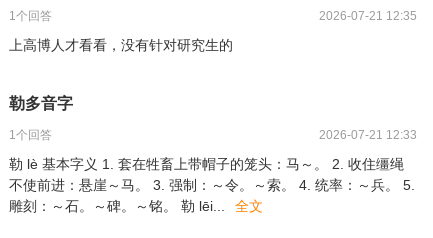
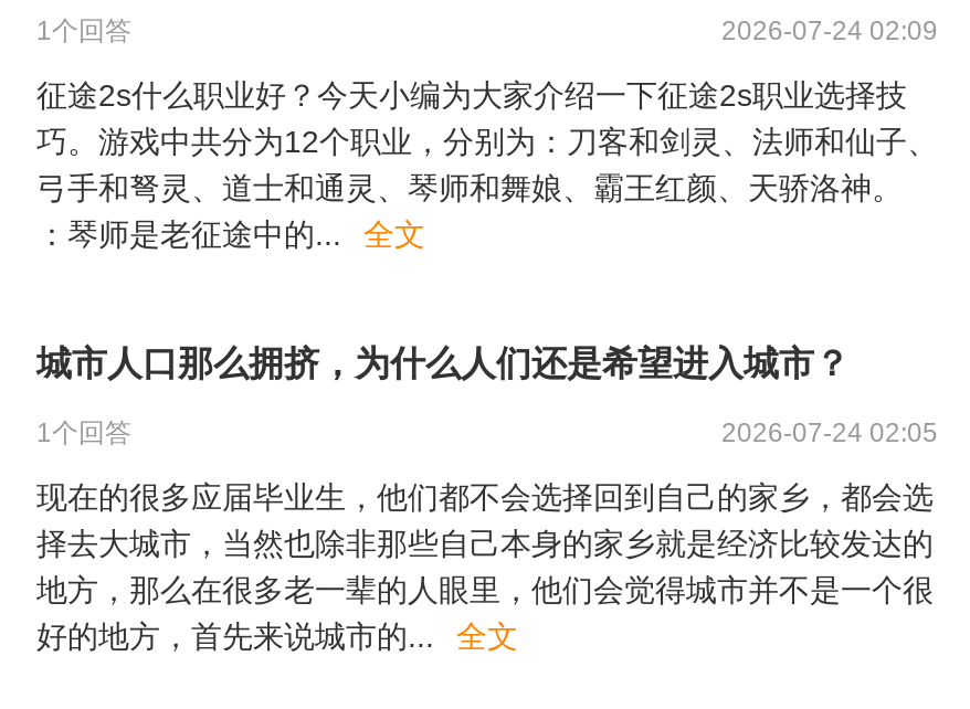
- 2026-07-21 12:35
+ 2026-07-24 02:09

- 上高博人才看看，没有针对研究生的
+ 征途2s什么职业好？今天小编为大家介绍一下征途2s职业选择技
+ 巧。游戏中共分为12个职业，分别为：刀客和剑灵、法师和仙子、
+ 弓手和弩灵、道士和通灵、琴师和舞娘、霸王红颜、天骄洛神。
+ ：琴师是老征途中的...
+ 全文

- 勒多音字
+ 城市人口那么拥挤，为什么人们还是希望进入城市？

- 2026-07-21 12:33
+ 2026-07-24 02:05

- 勒 lè 基本字义 1. 套在牲畜上带帽子的笼头：马～。 2. 收住缰绳
- 不使前进：悬崖～马。 3. 强制：～令。～索。 4. 统率：～兵。 5.
- 雕刻：～石。～碑。～铭。 勒 lēi...
+ 现在的很多应届毕业生，他们都不会选择回到自己的家乡，都会选
+ 择去大城市，当然也除非那些自己本身的家乡就是经济比较发达的
+ 地方，那么在很多老一辈的人眼里，他们会觉得城市并不是一个很
+ 好的地方，首先来说城市的...
